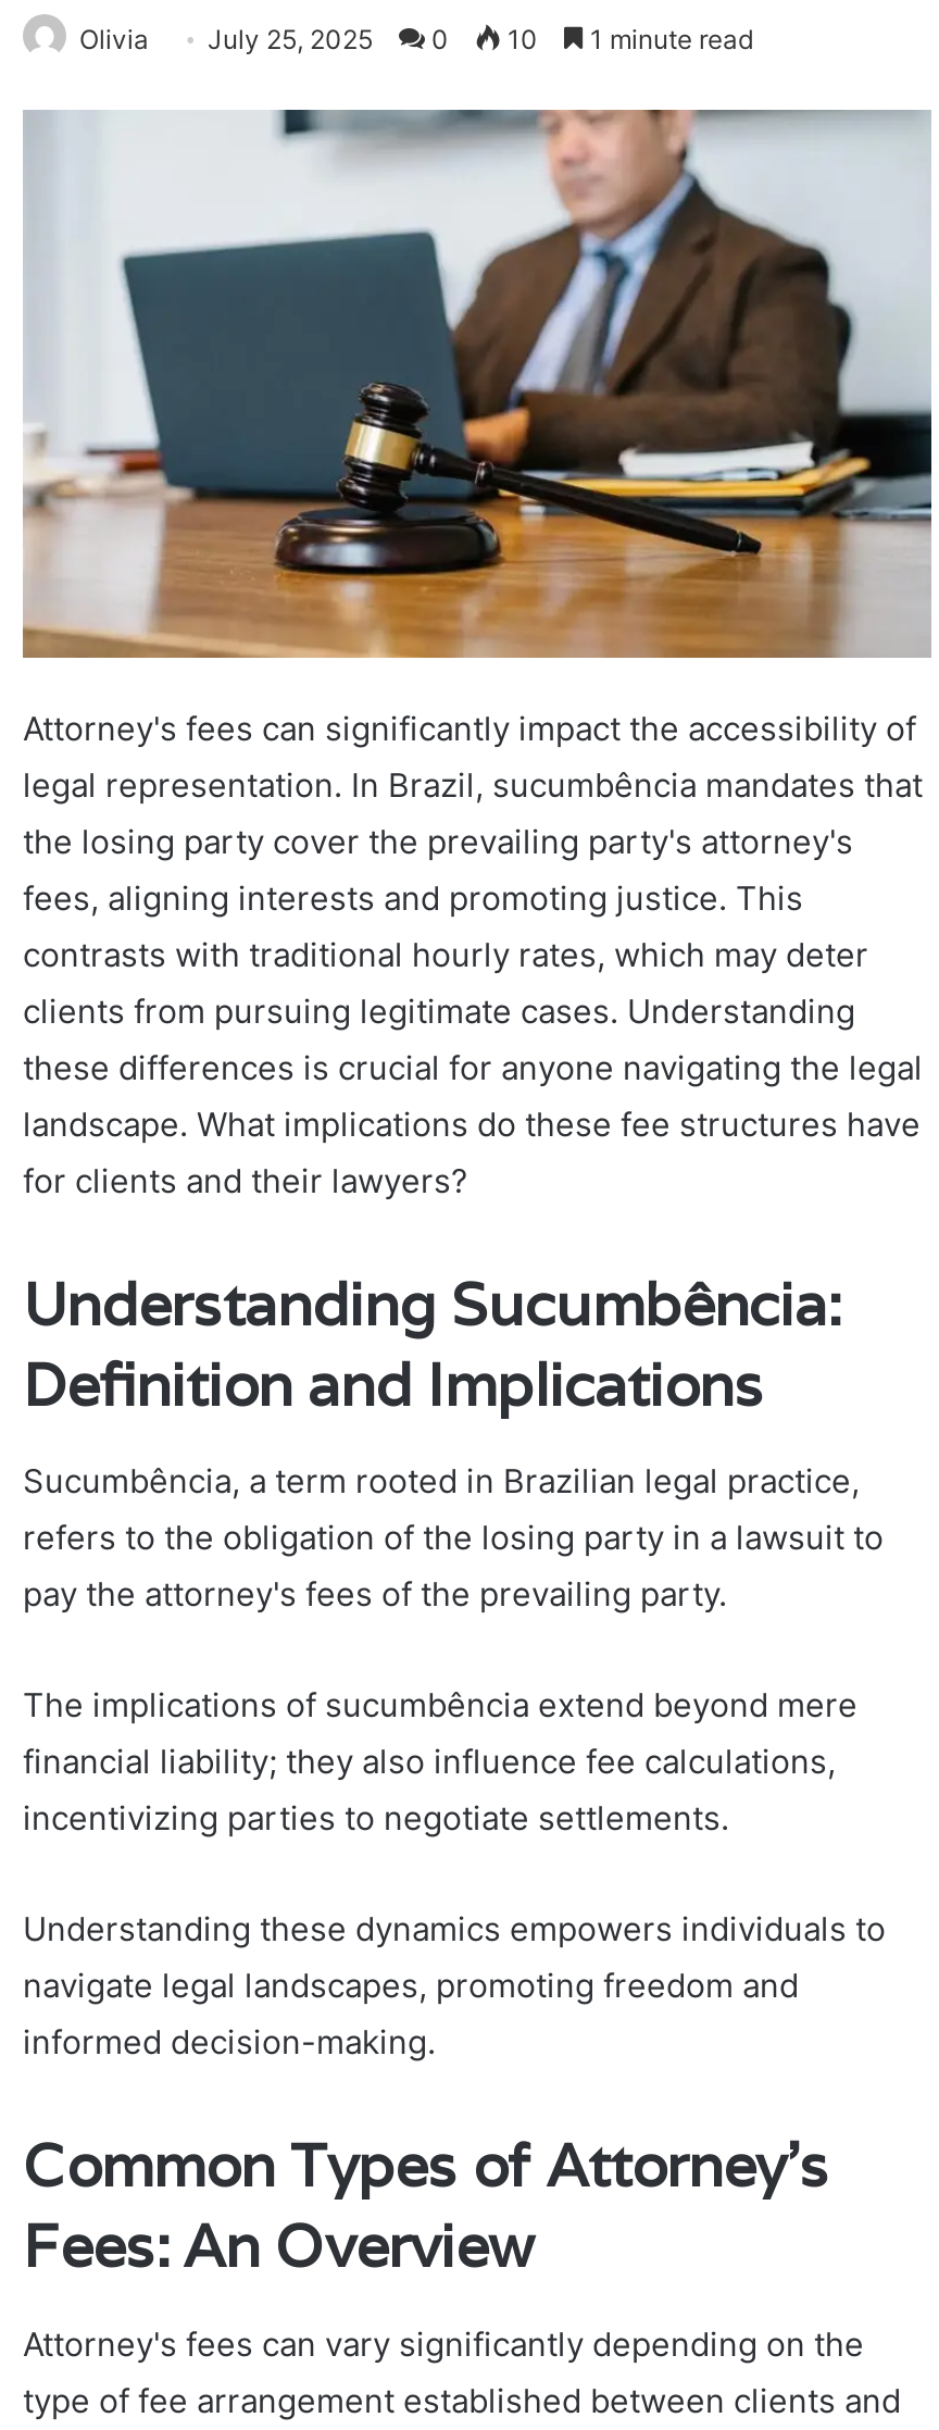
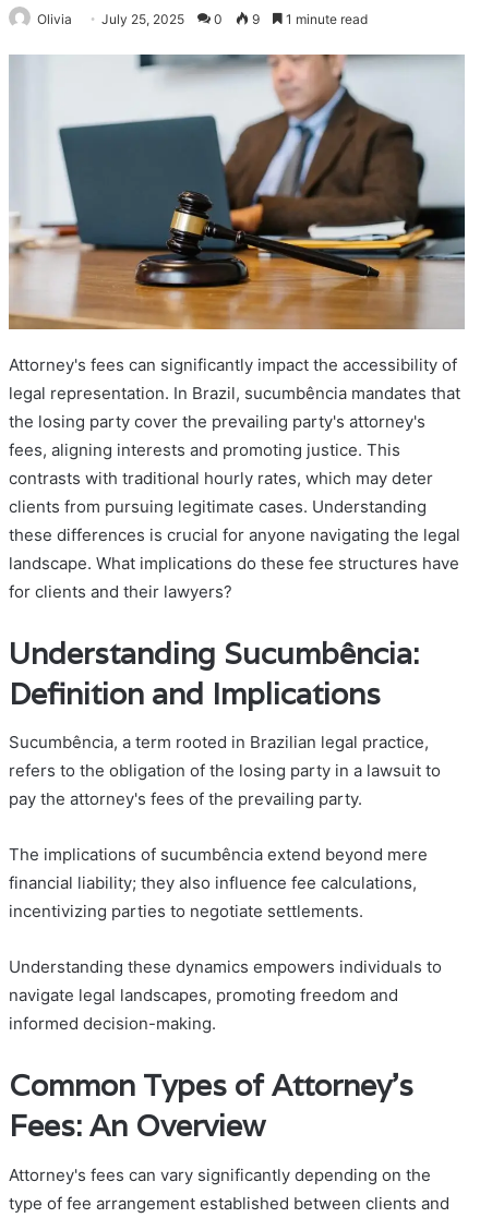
- Olivia July 25, 2025 0 10 1 minute read
+ Olivia July 25, 2025 0 9 1 minute read
